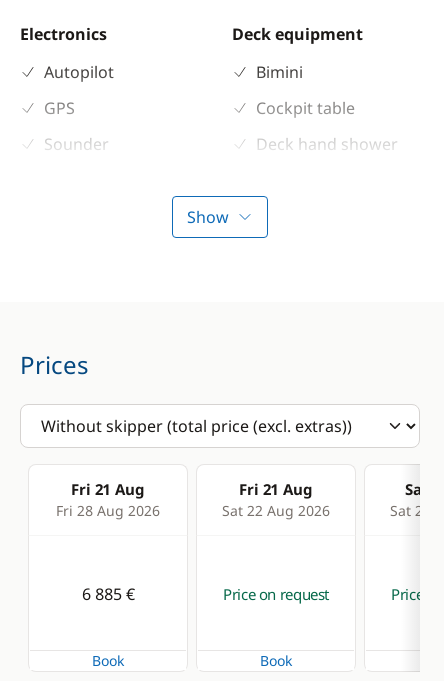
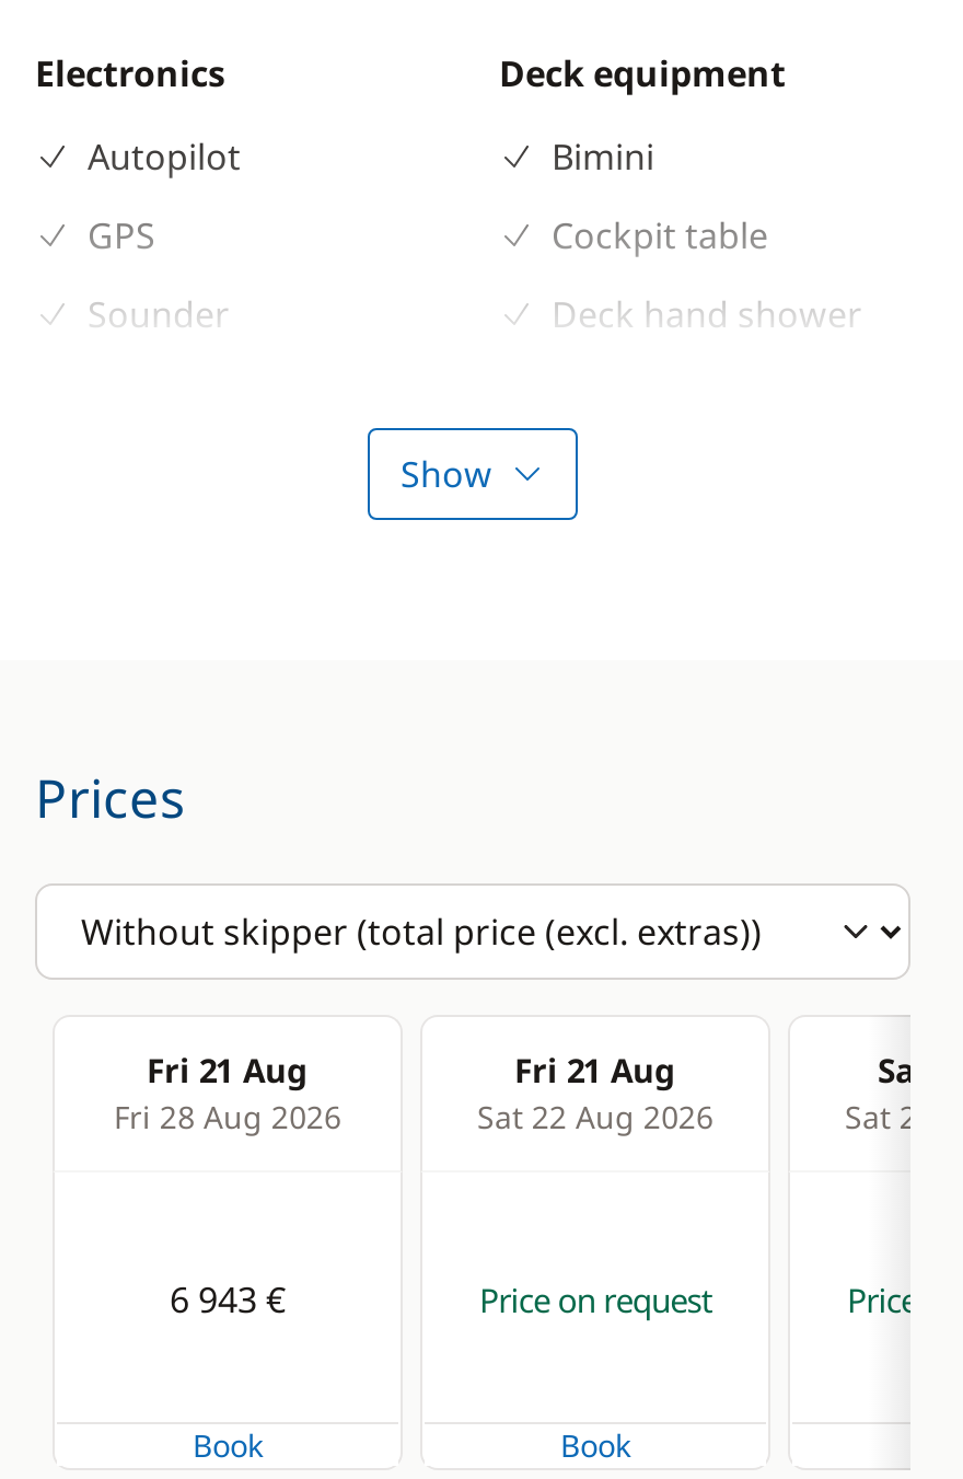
- 6 885 €
+ 6 943 €
